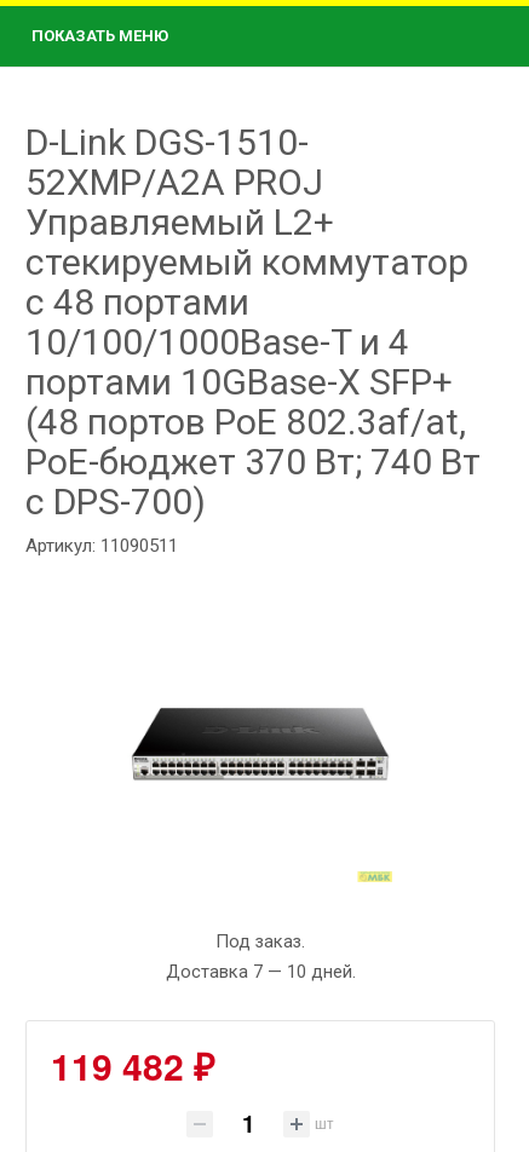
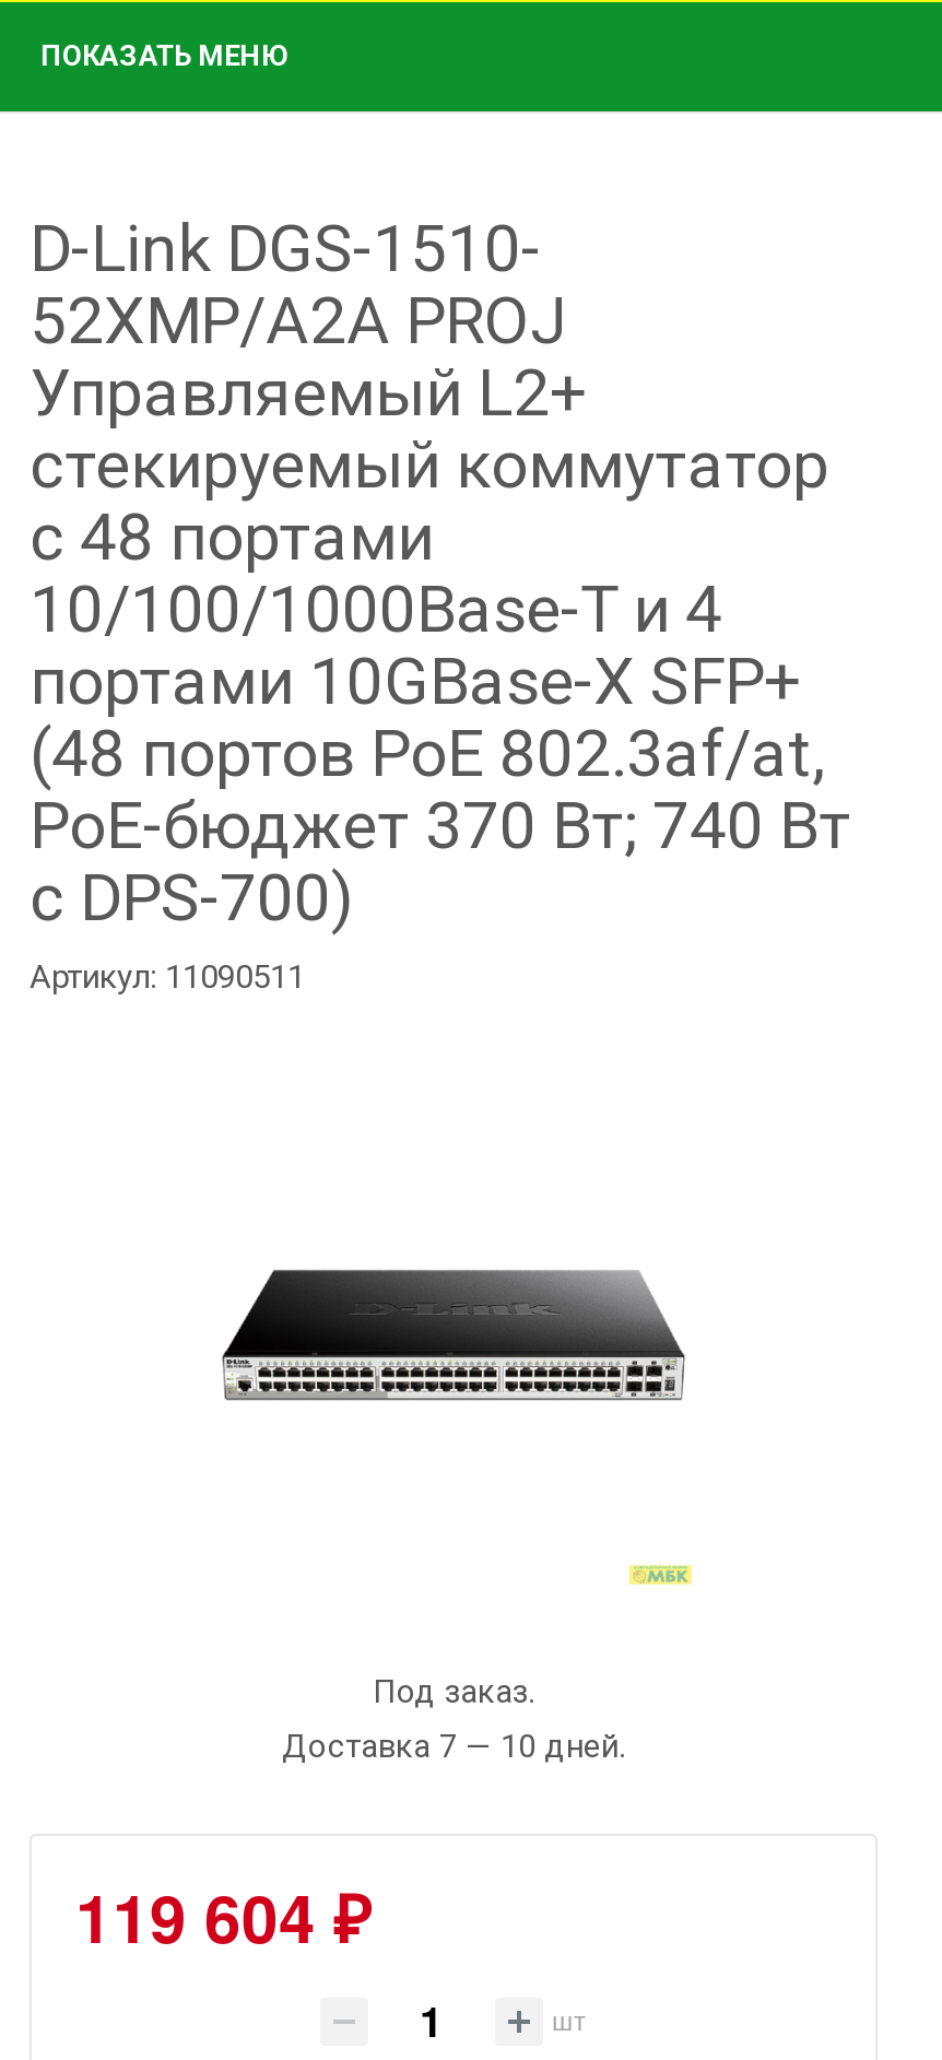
- 119 482 ₽
+ 119 604 ₽
